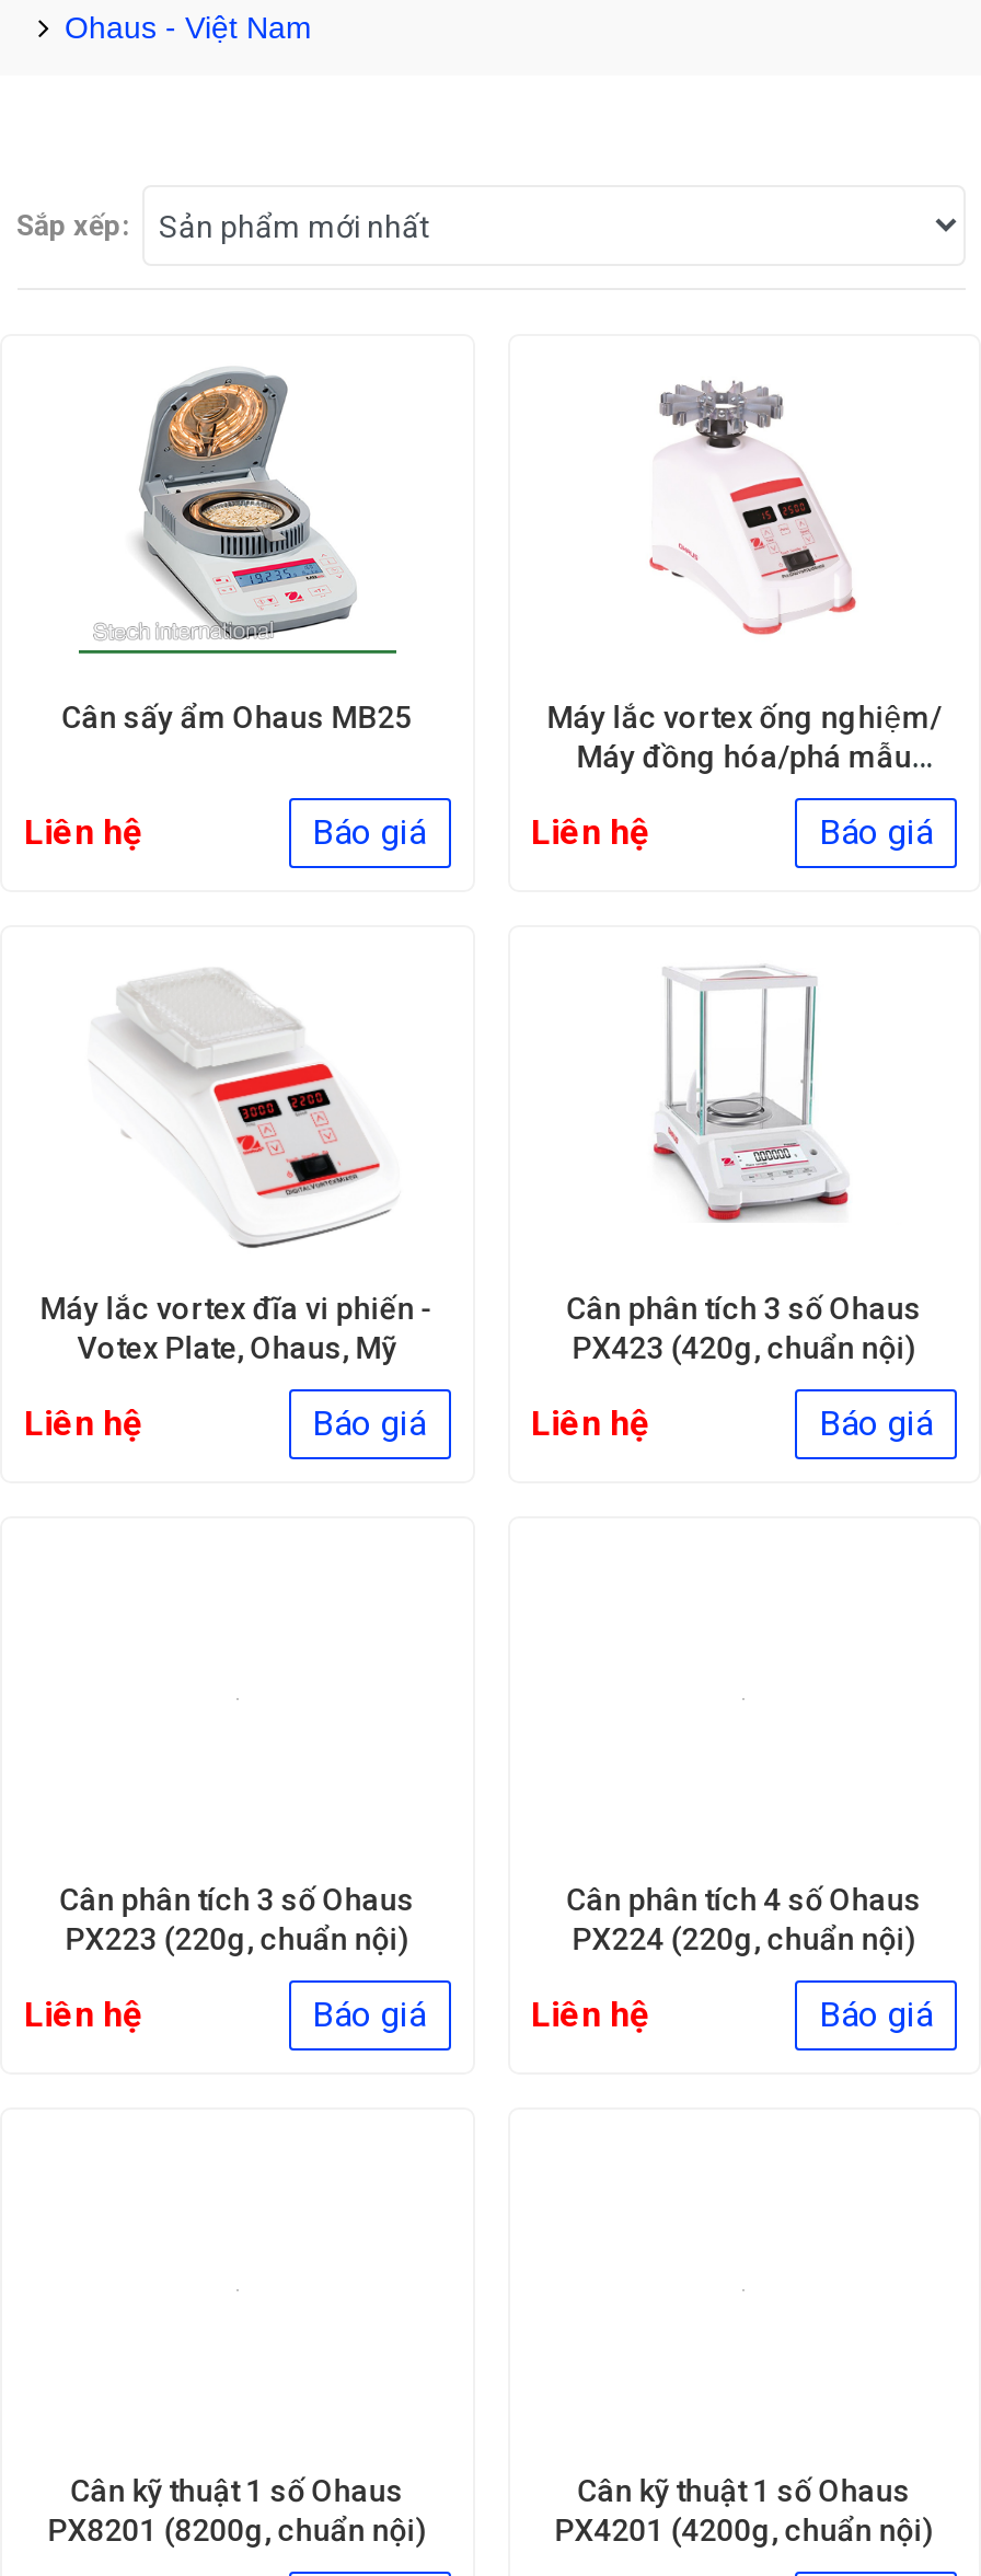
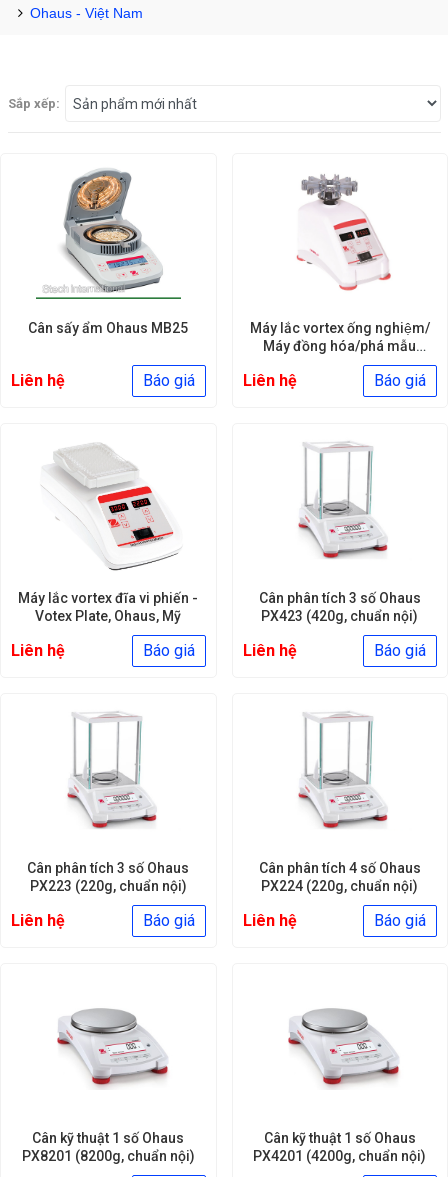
+ [image]

+ [image]

+ [image]

+ [image]
